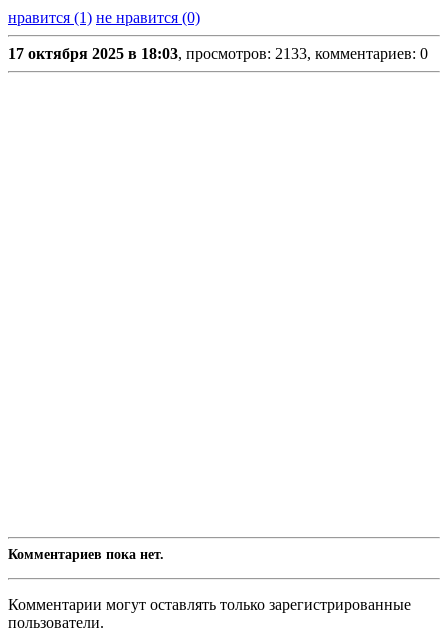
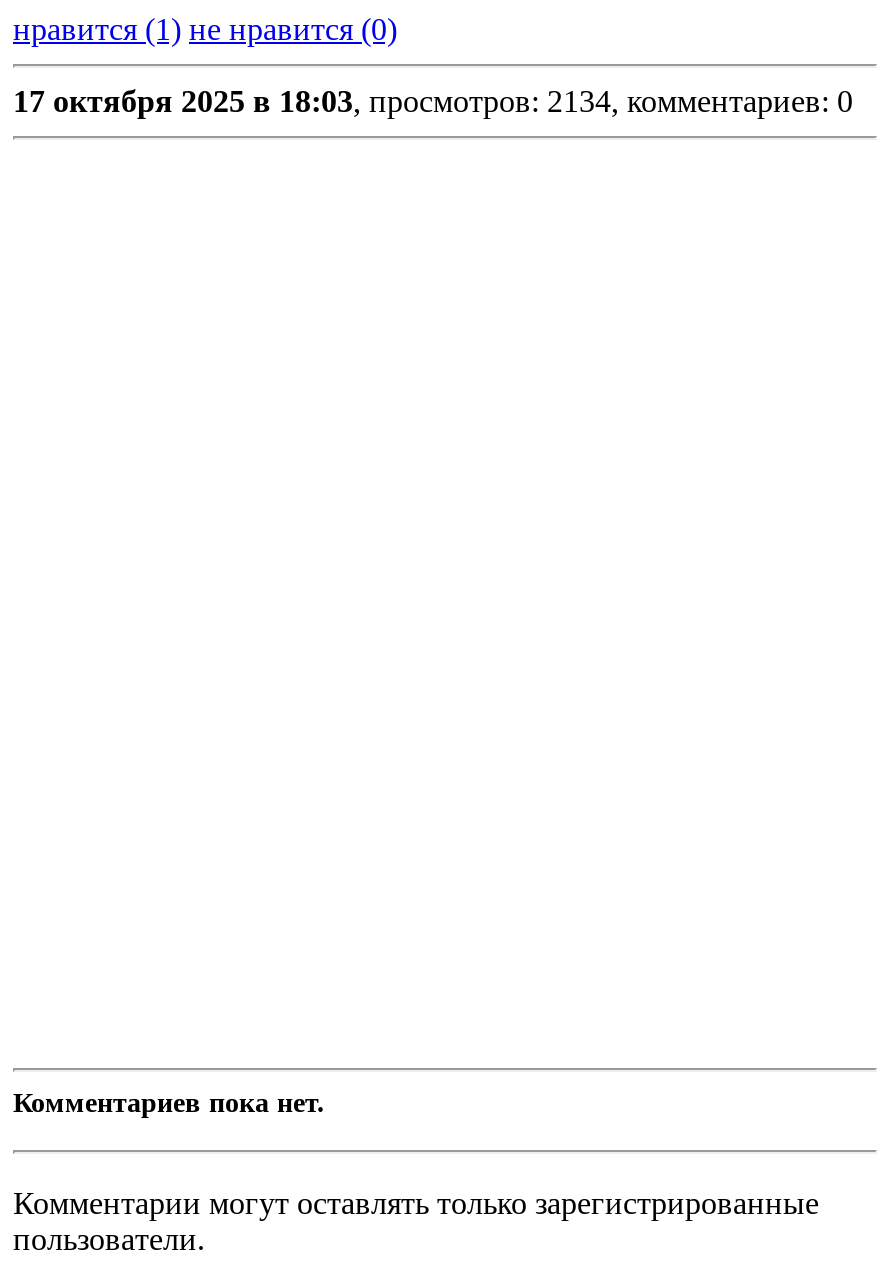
- 17 октября 2025 в 18:03, просмотров: 2133, комментариев: 0
+ 17 октября 2025 в 18:03, просмотров: 2134, комментариев: 0
